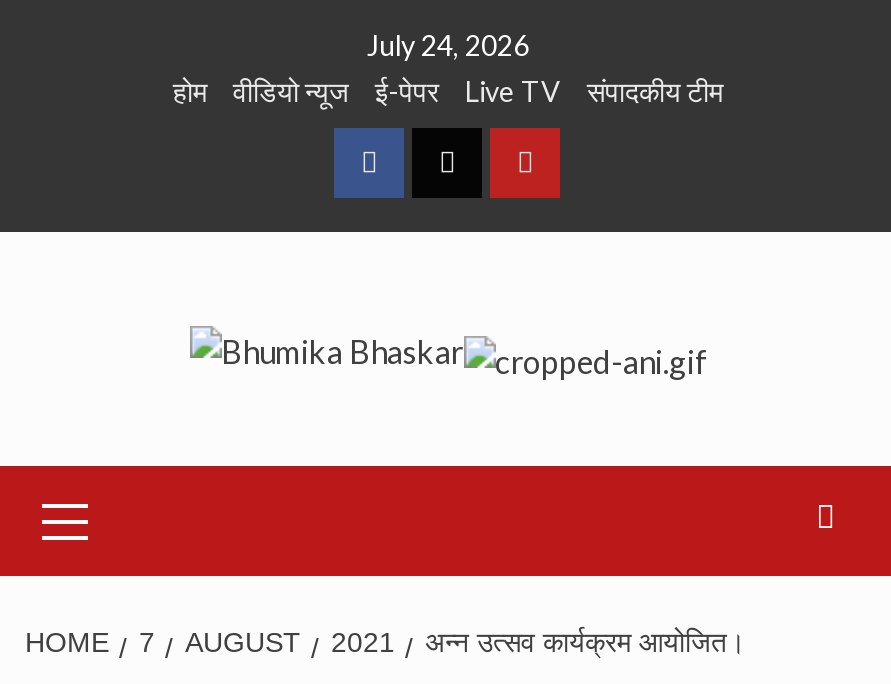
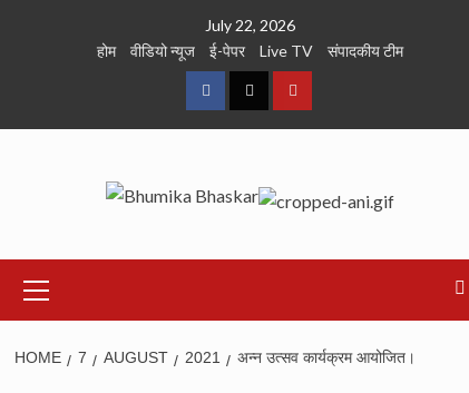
- July 24, 2026
+ July 22, 2026
